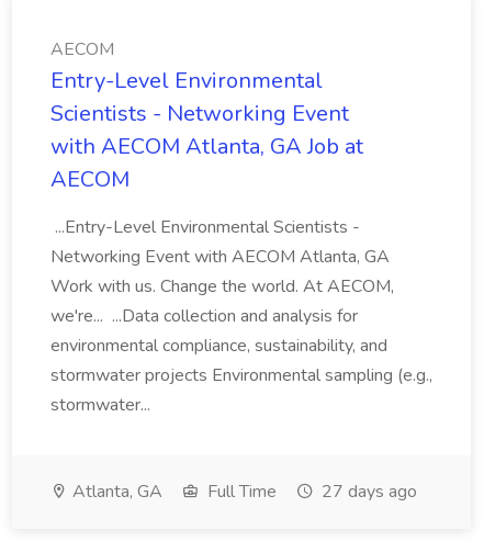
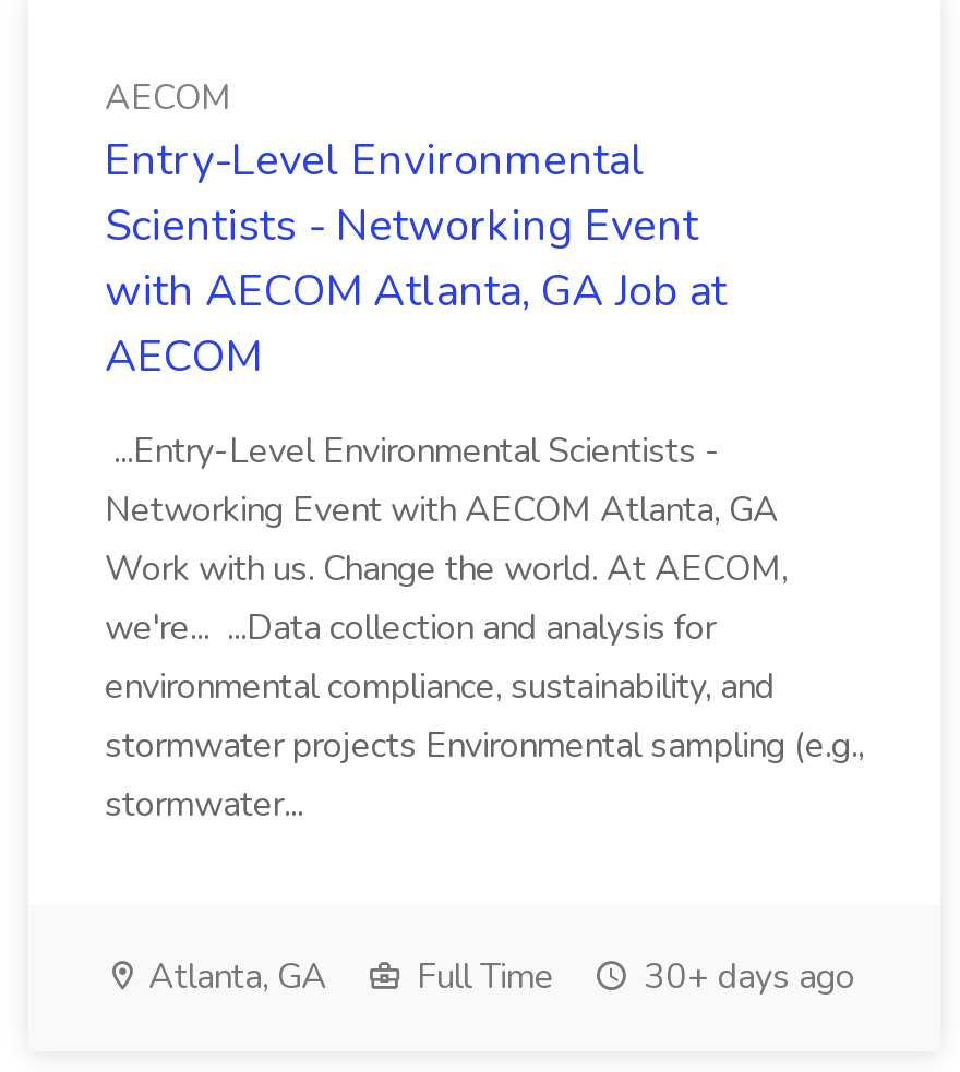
- Atlanta, GA Full Time 27 days ago
+ Atlanta, GA Full Time 30+ days ago
